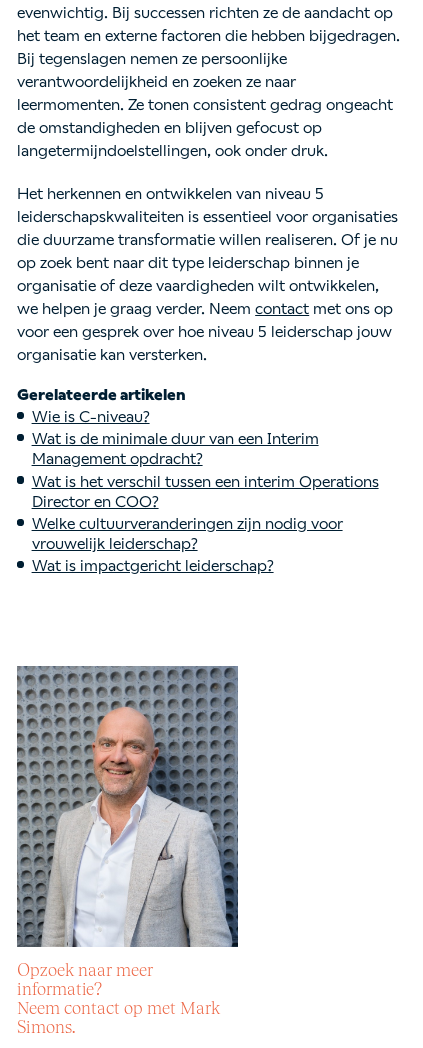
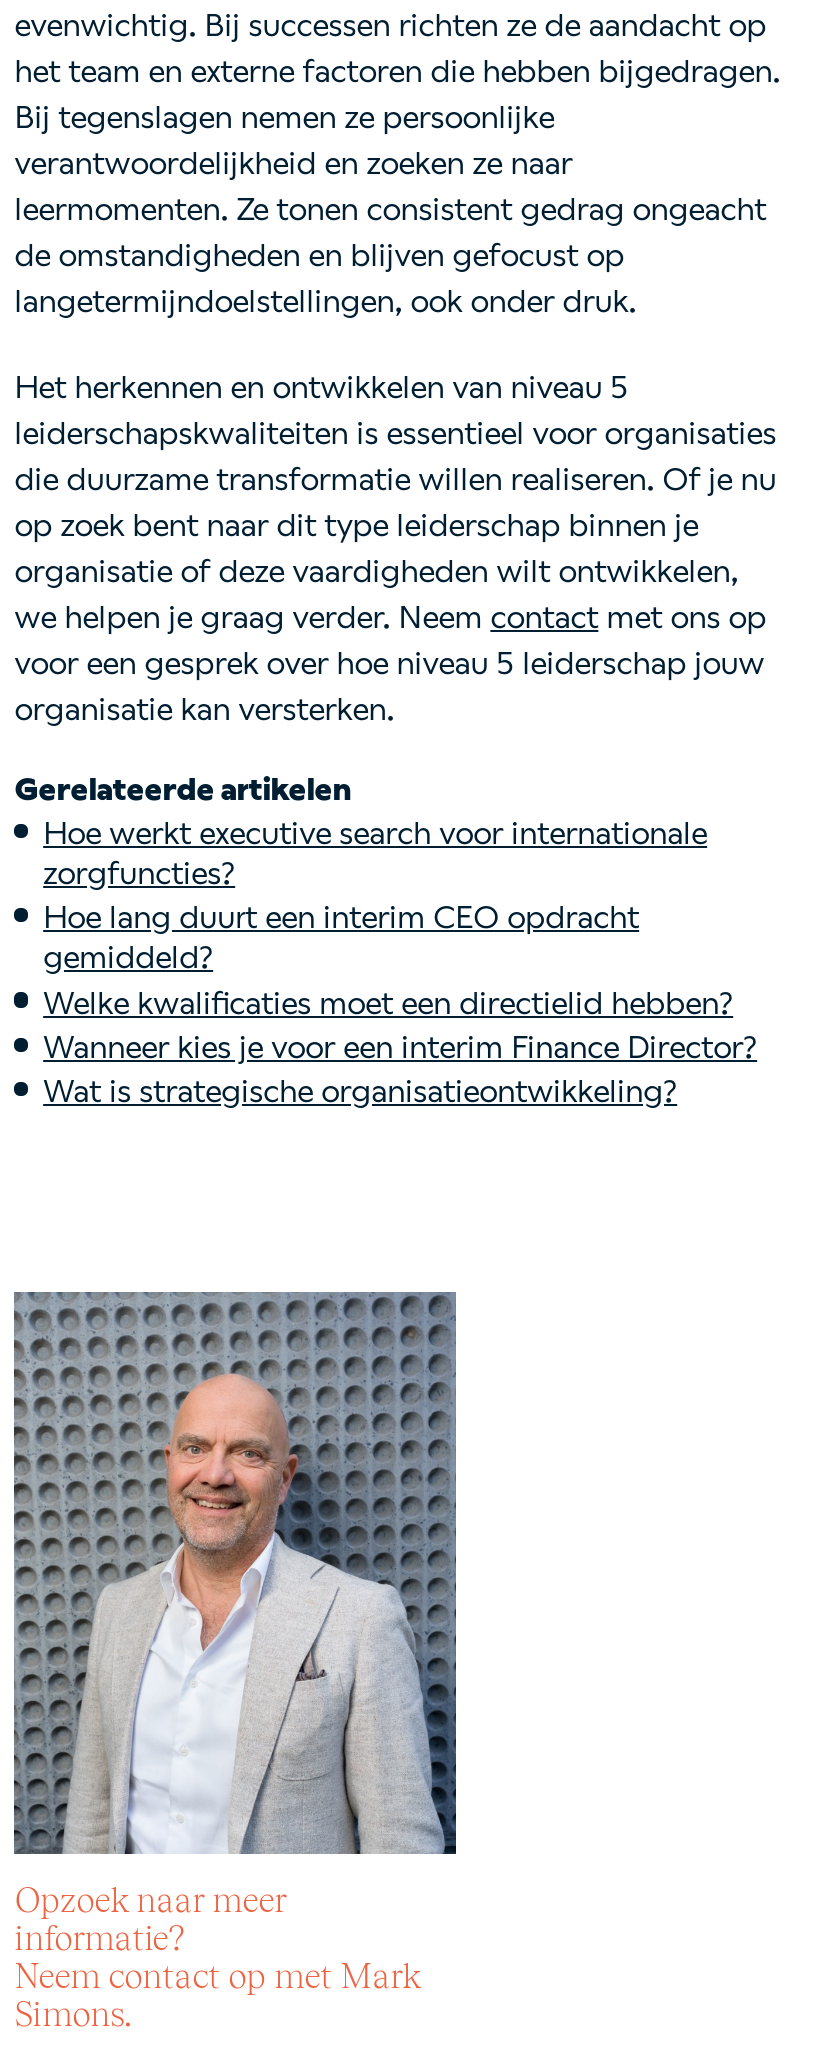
- Wie is C-niveau?
- Wat is de minimale duur van een Interim
- Management opdracht?
- Wat is het verschil tussen een interim Operations
- Director en COO?
- Welke cultuurveranderingen zijn nodig voor
- vrouwelijk leiderschap?
- Wat is impactgericht leiderschap?
+ Hoe werkt executive search voor internationale
+ zorgfuncties?
+ Hoe lang duurt een interim CEO opdracht
+ gemiddeld?
+ Welke kwalificaties moet een directielid hebben?
+ Wanneer kies je voor een interim Finance Director?
+ Wat is strategische organisatieontwikkeling?
